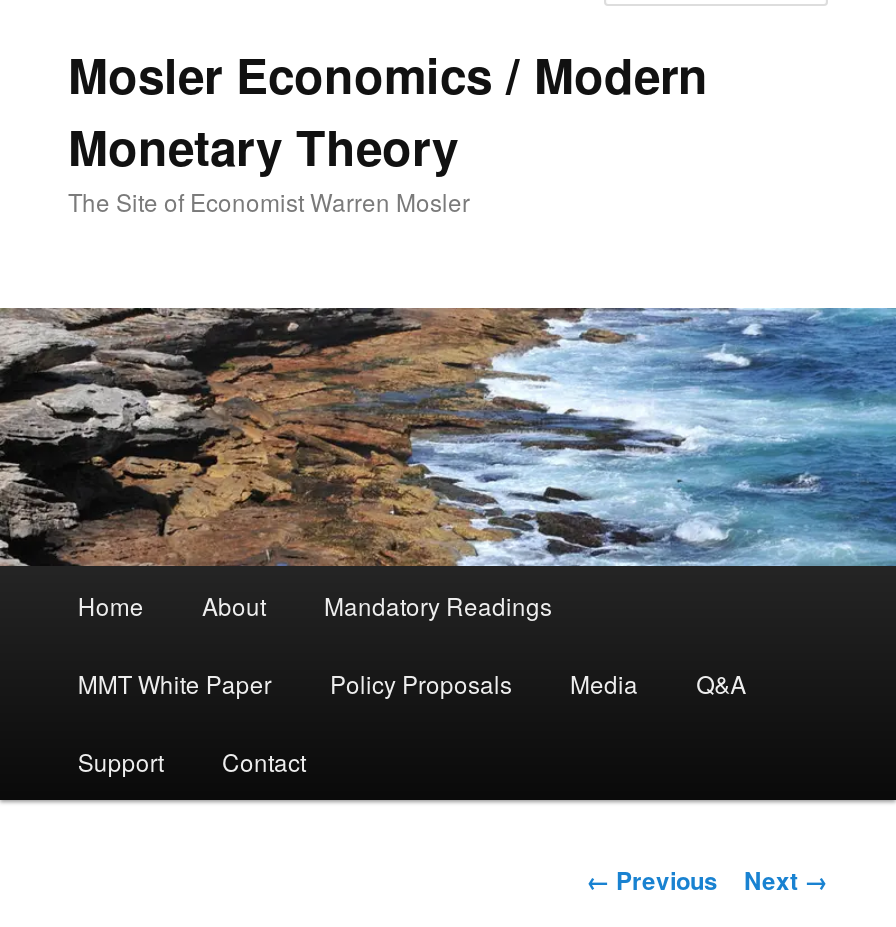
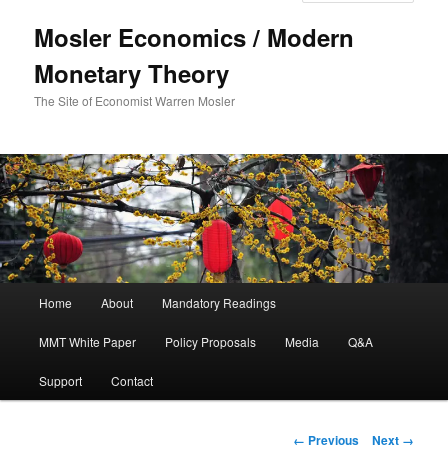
- [image]
+ [image]
